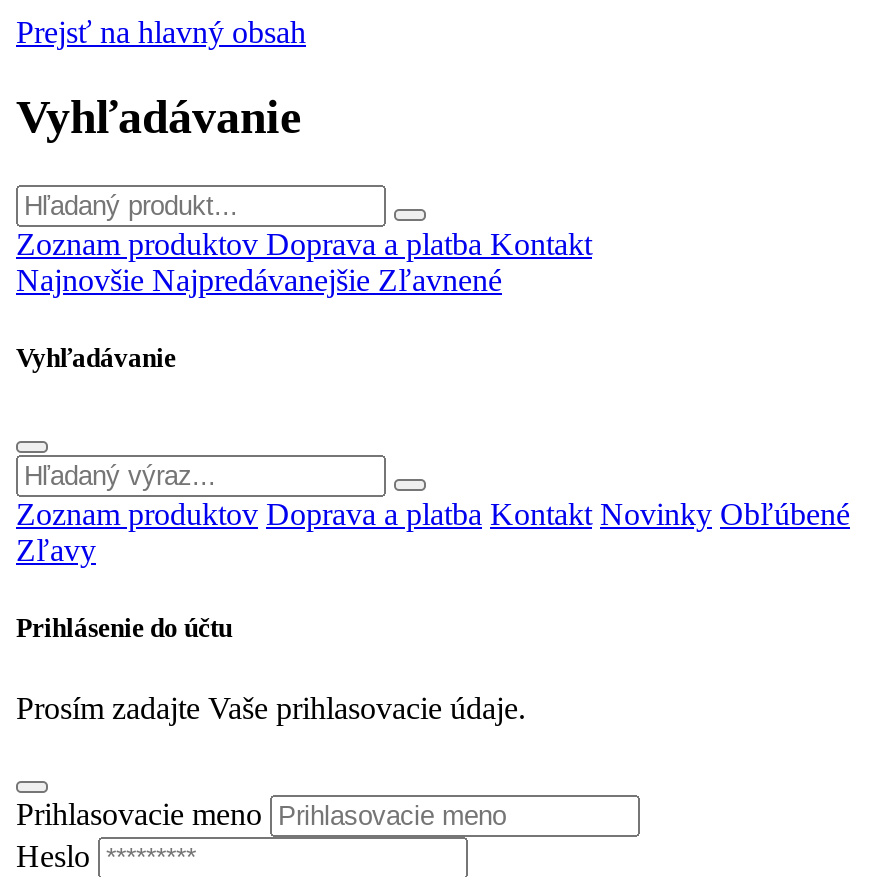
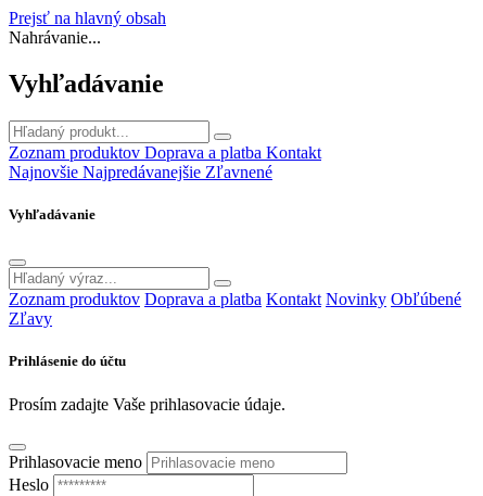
+ Nahrávanie...
